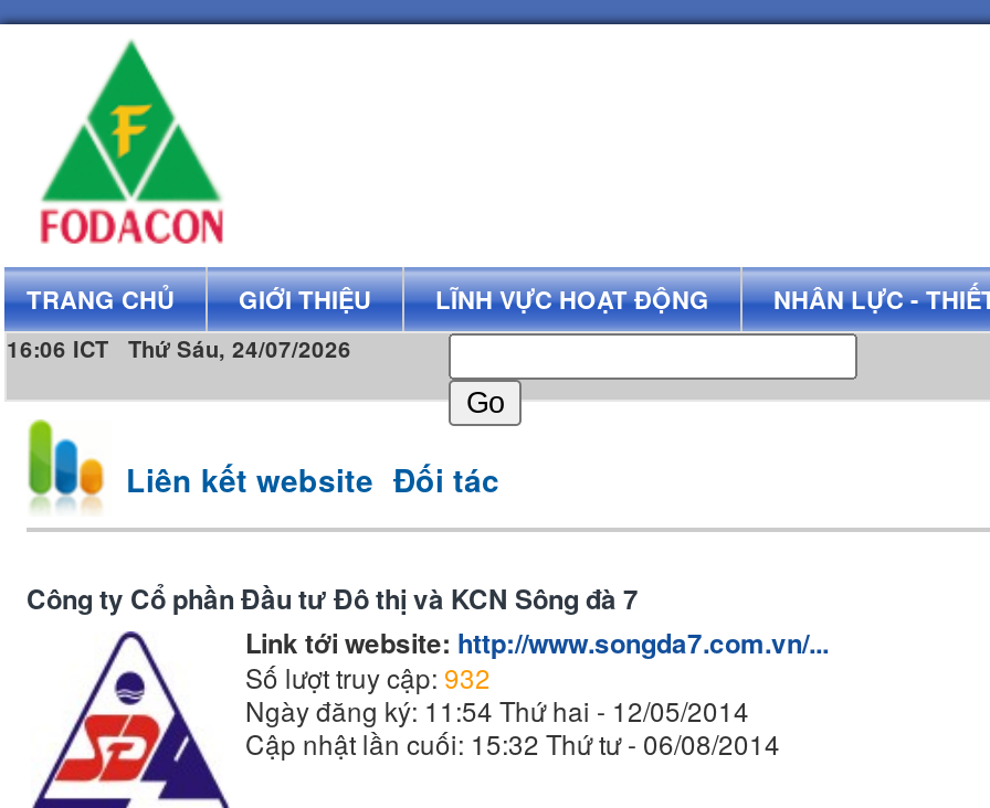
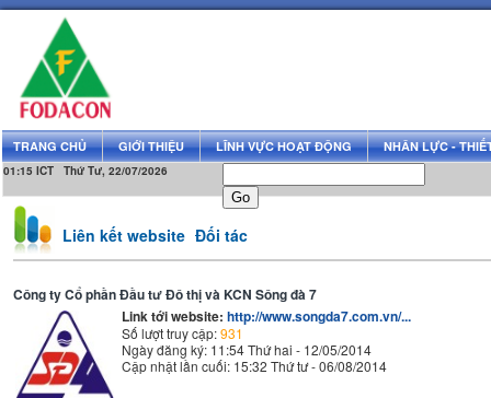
- 16:06 ICT Thứ Sáu, 24/07/2026
+ 01:15 ICT Thứ Tư, 22/07/2026

- Số lượt truy cập: 932
+ Số lượt truy cập: 931
